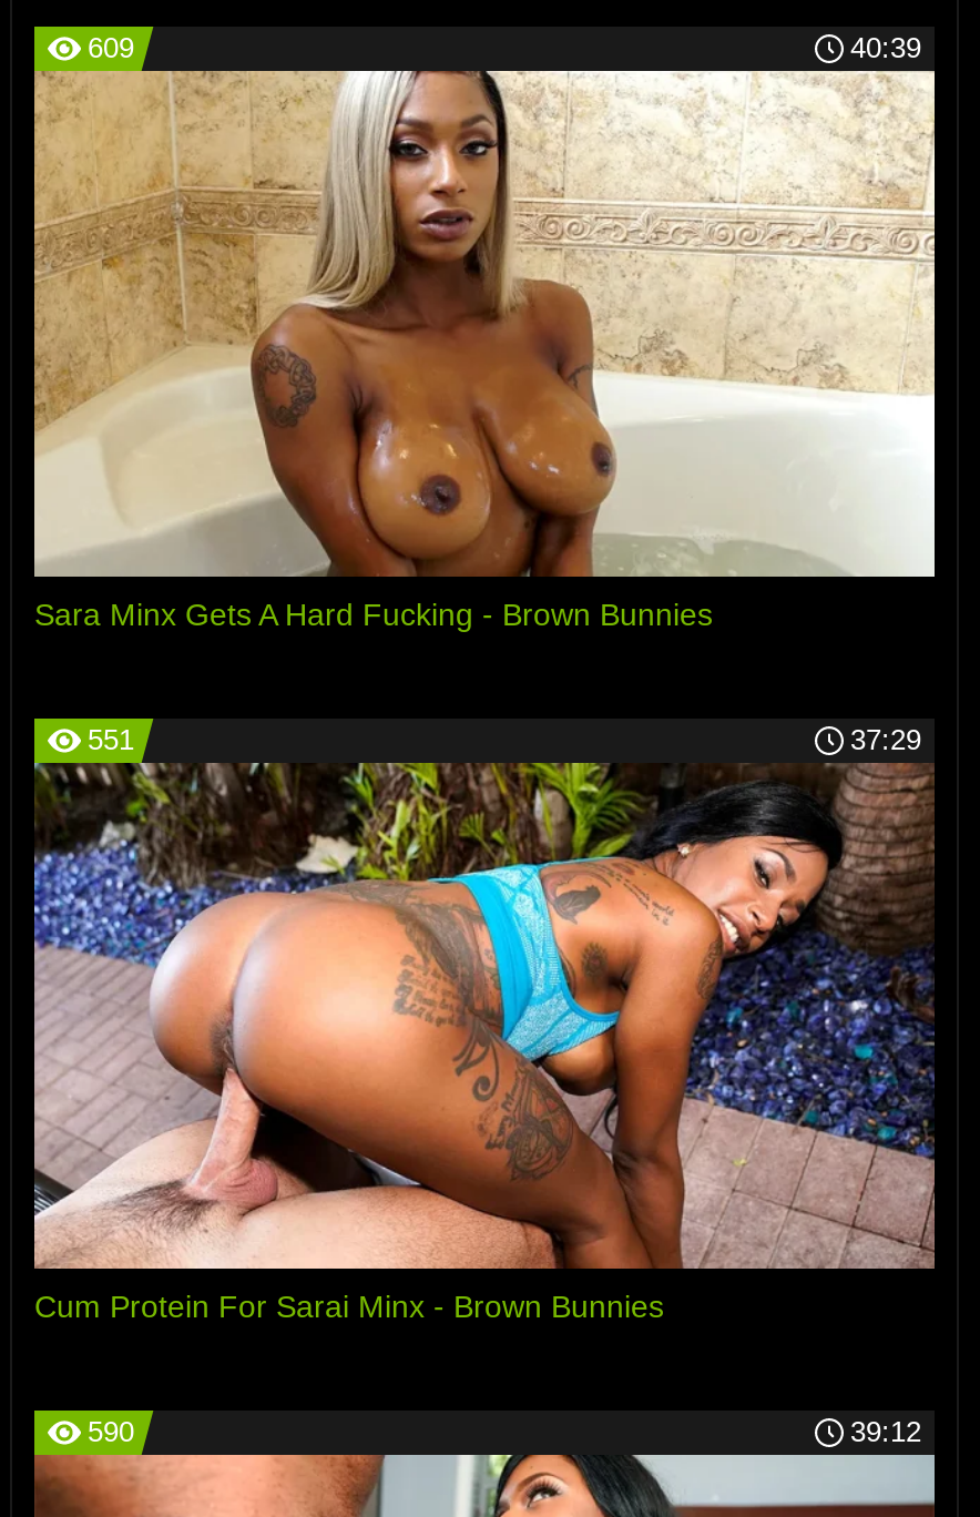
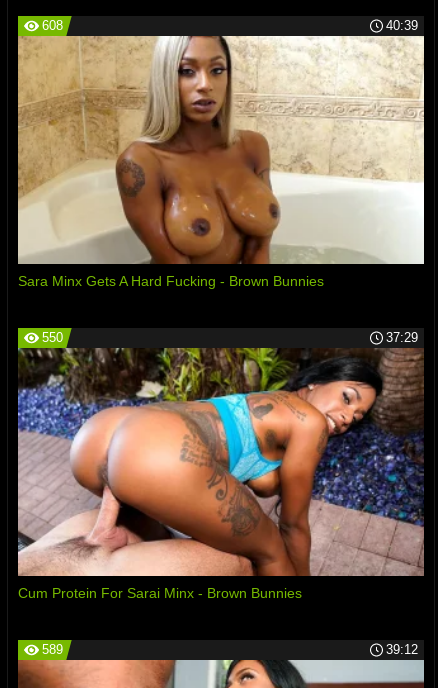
- 609
+ 608

- 551
+ 550

- 590
+ 589
